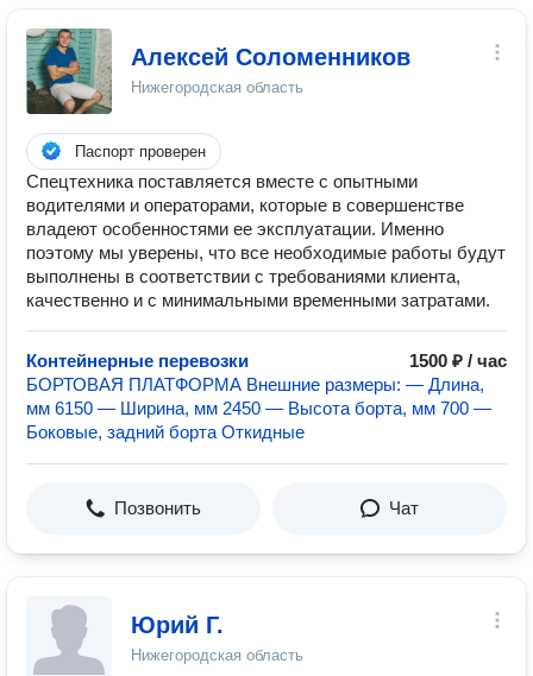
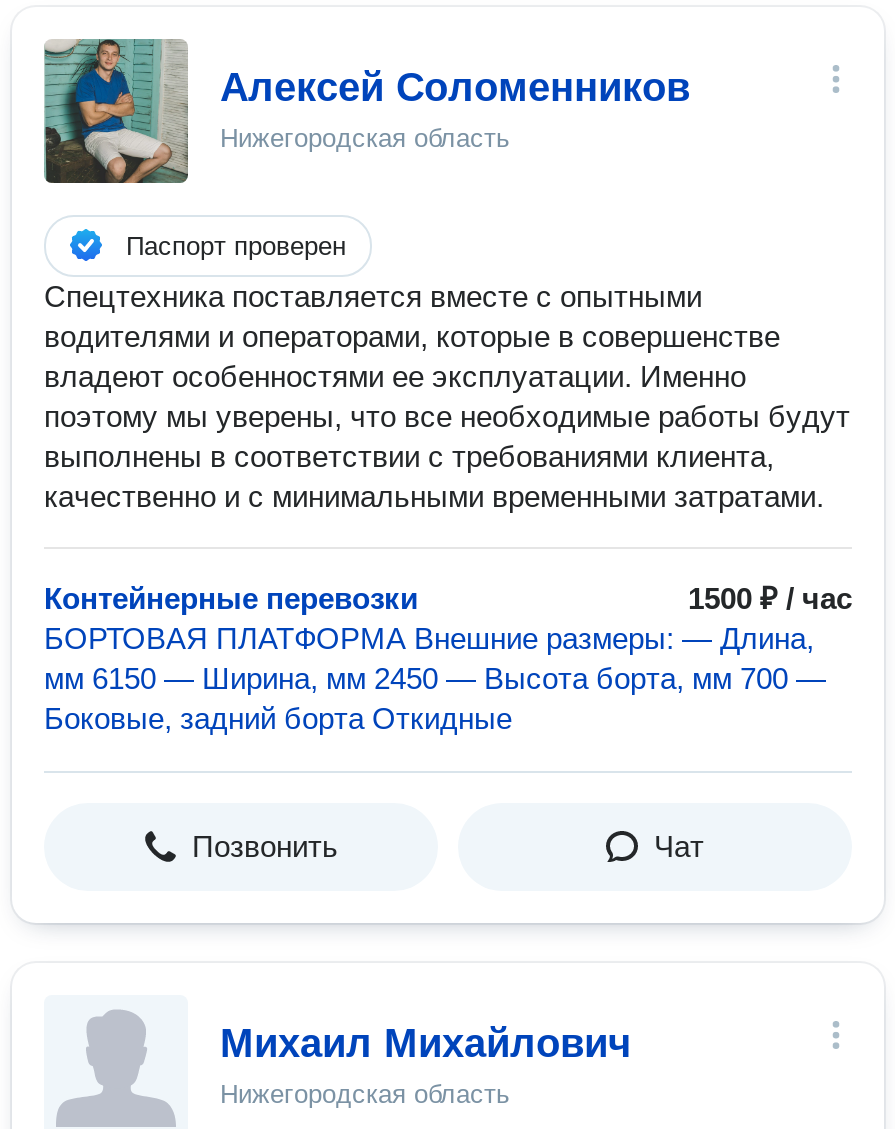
- Юрий Г.
+ Михаил Михайлович
